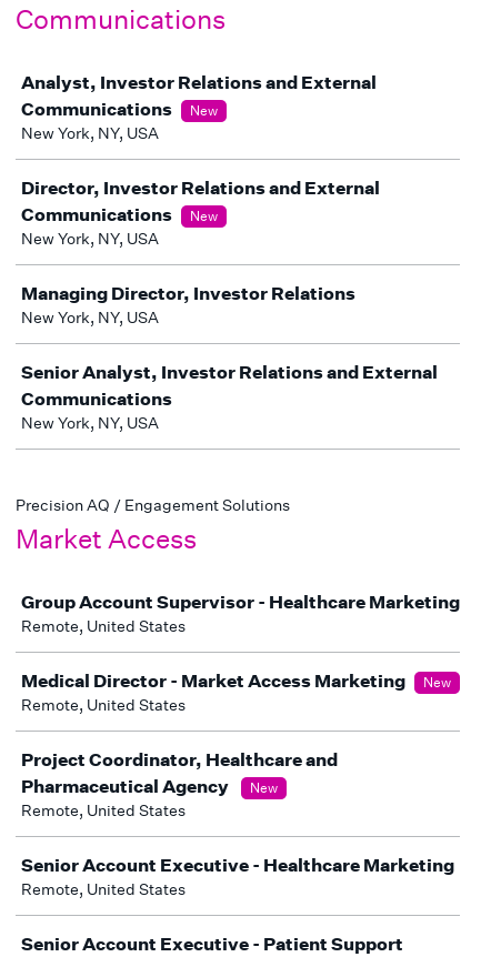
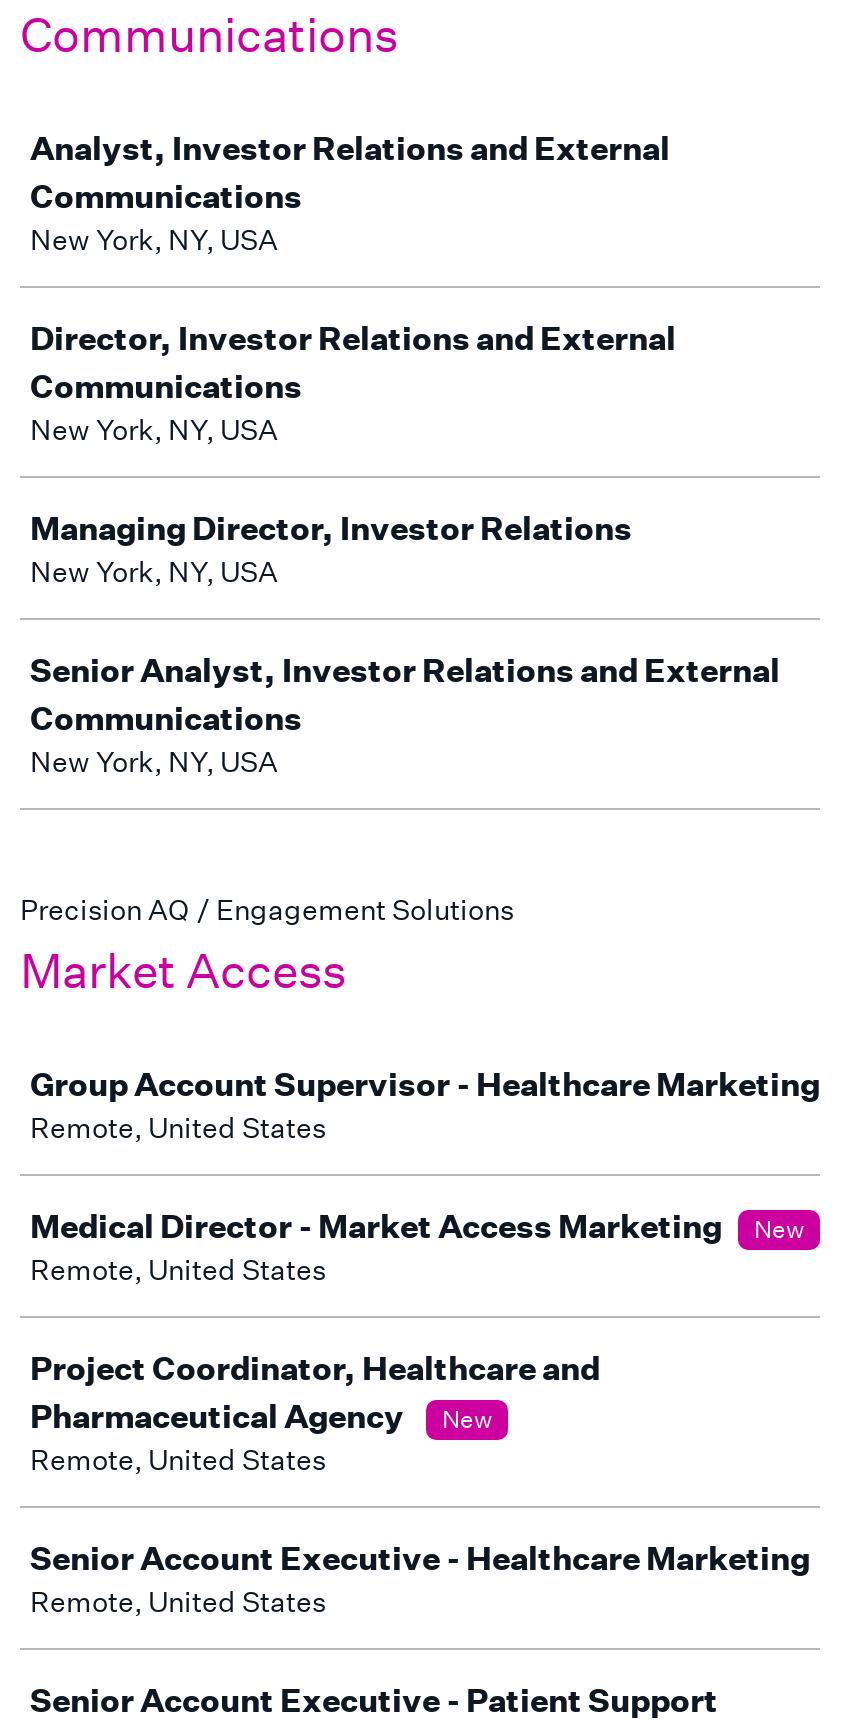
- New

- New
